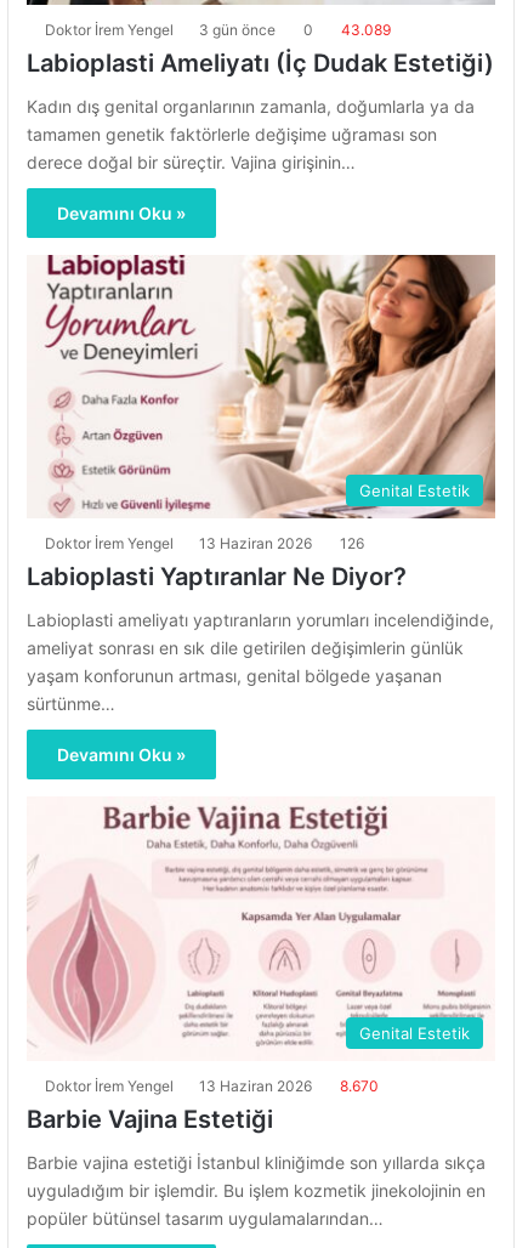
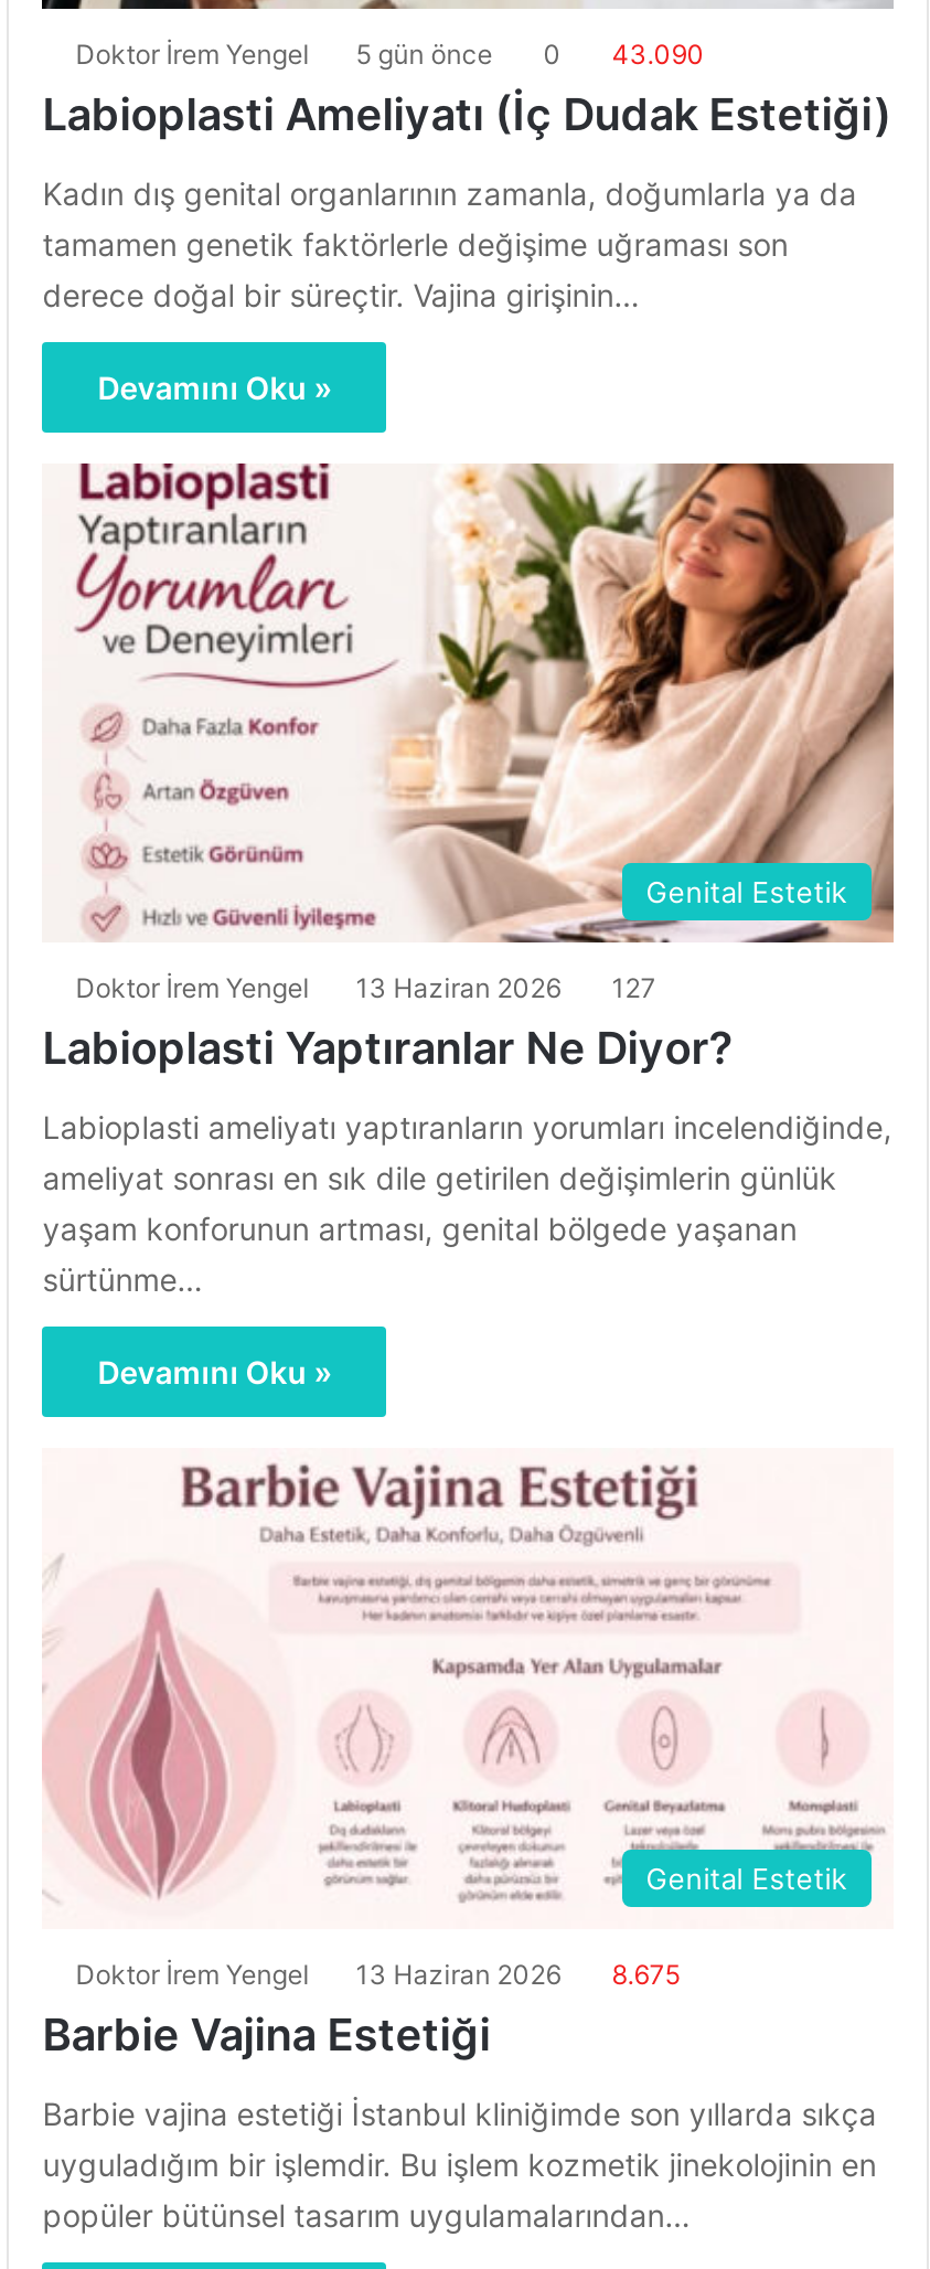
- 3 gün önce
+ 5 gün önce

- 43.089
+ 43.090

- Doktor İrem Yengel 13 Haziran 2026 126
+ Doktor İrem Yengel 13 Haziran 2026 127

- Doktor İrem Yengel 13 Haziran 2026 8.670
+ Doktor İrem Yengel 13 Haziran 2026 8.675
